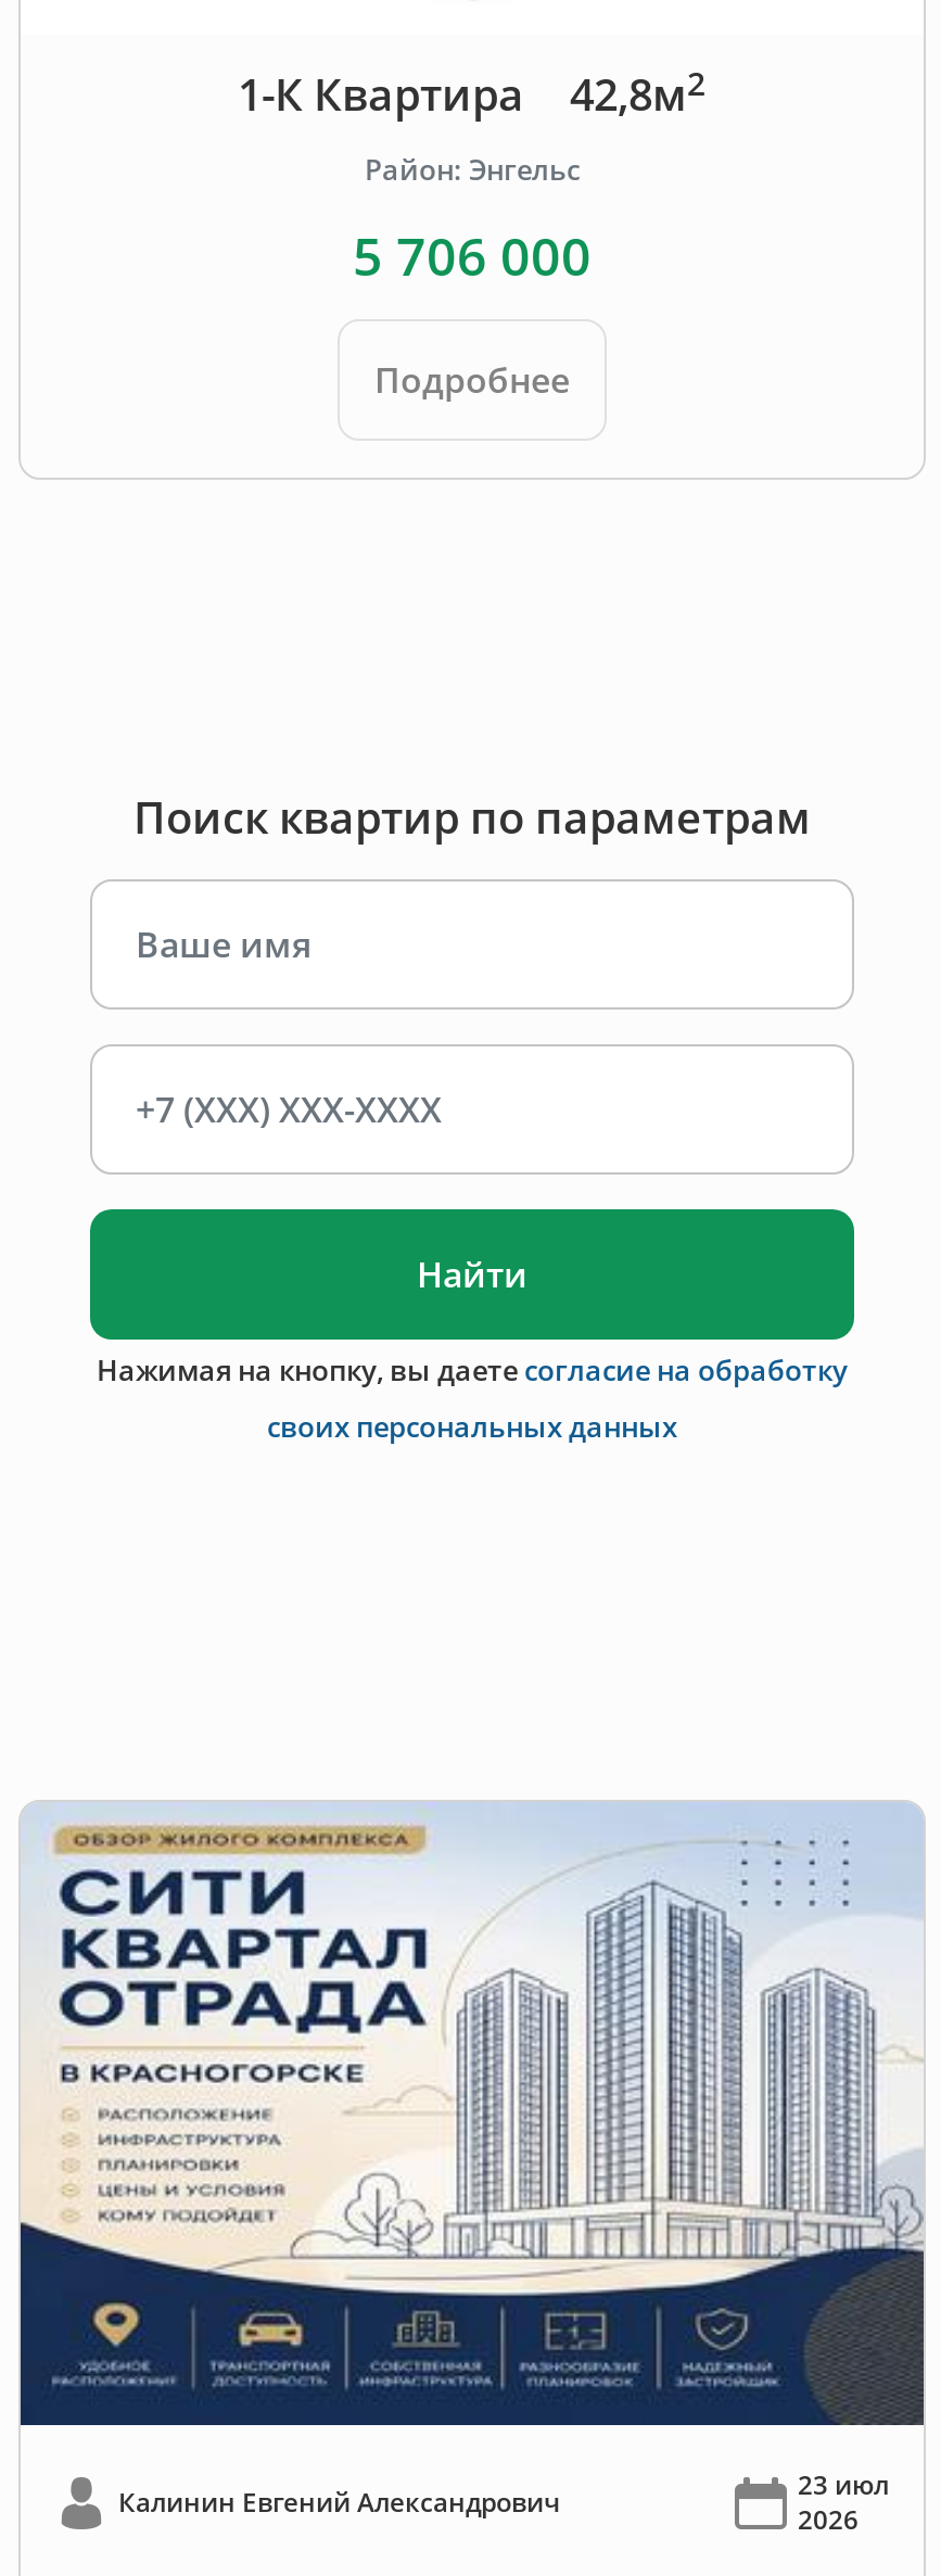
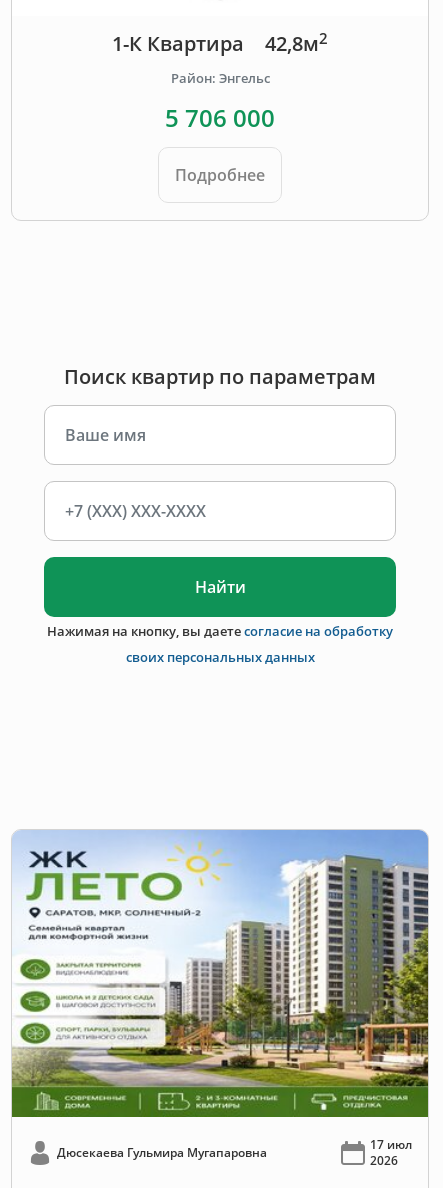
- [image]
- Калинин Евгений Александрович
- 23 июл
+ [image]
+ Дюсекаева Гульмира Мугапаровна
+ 17 июл
